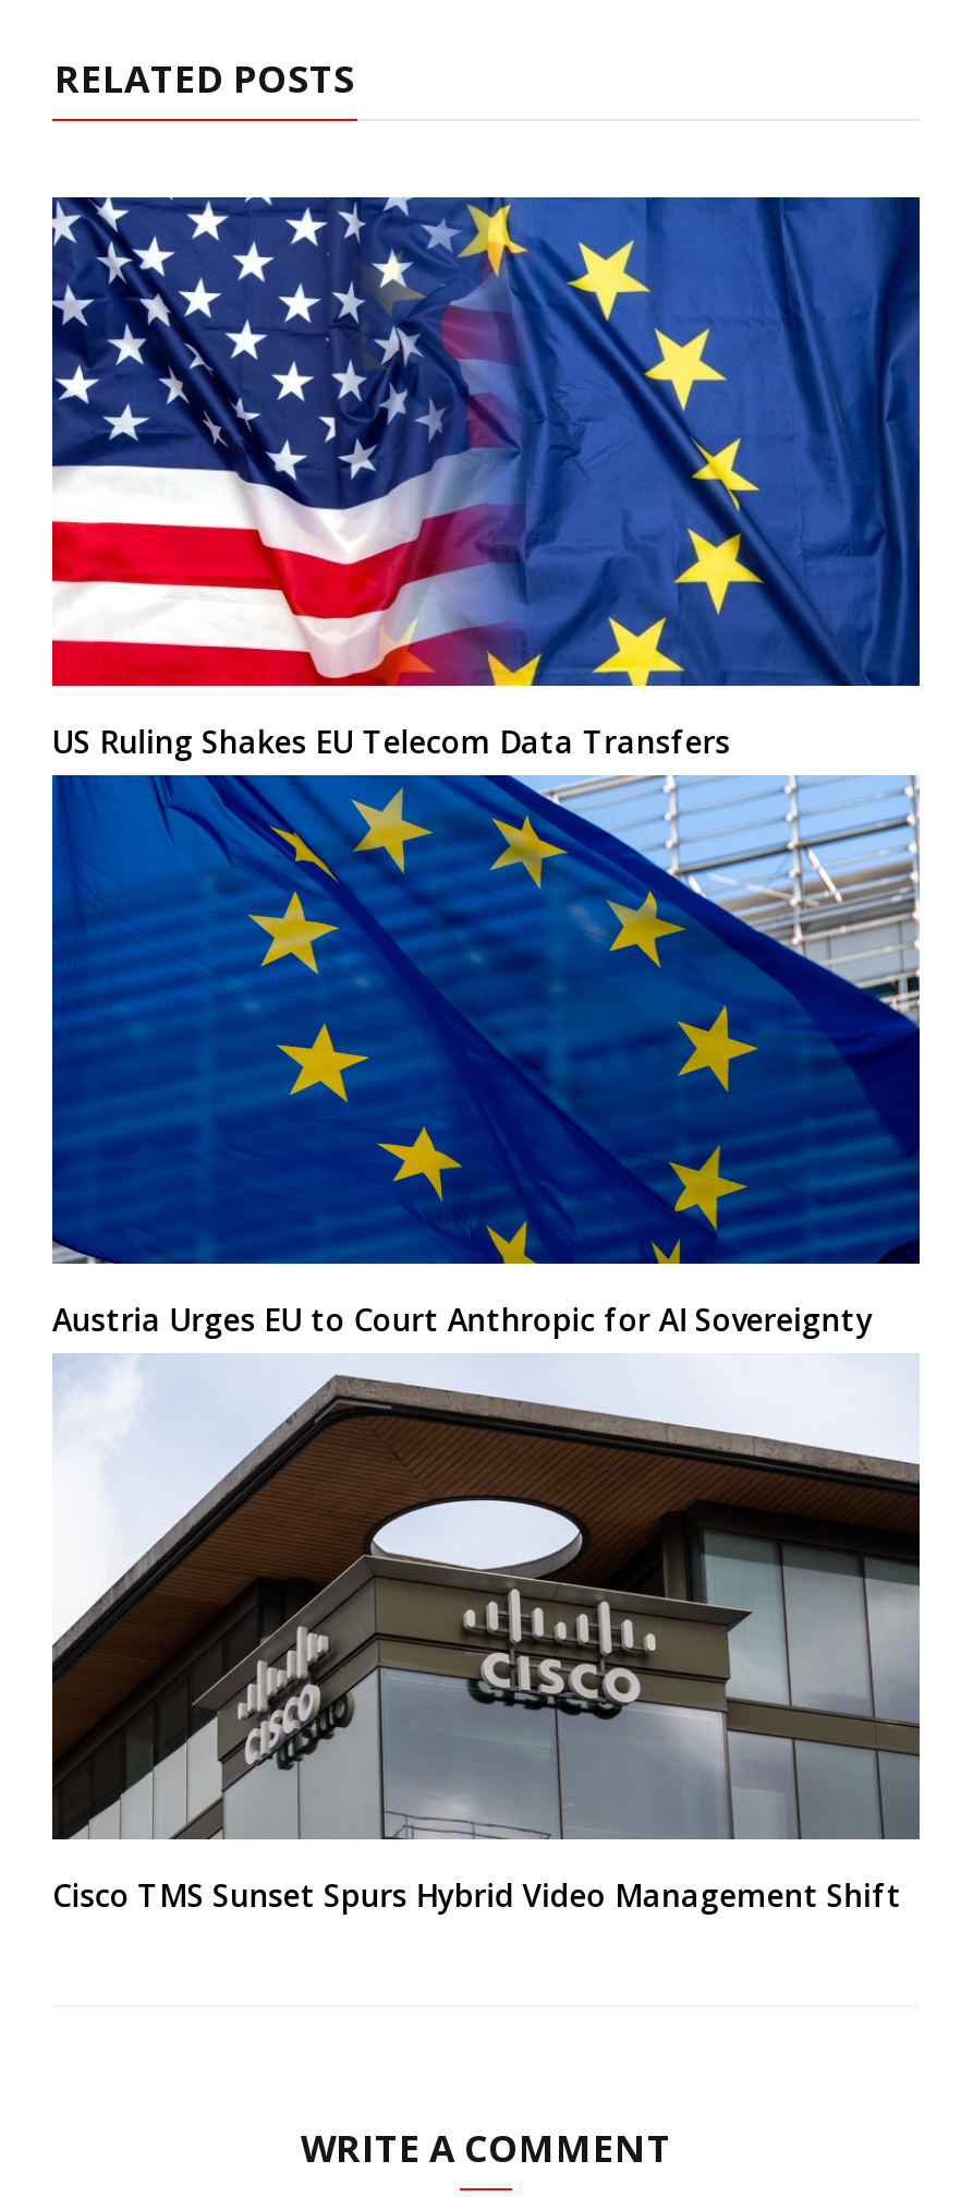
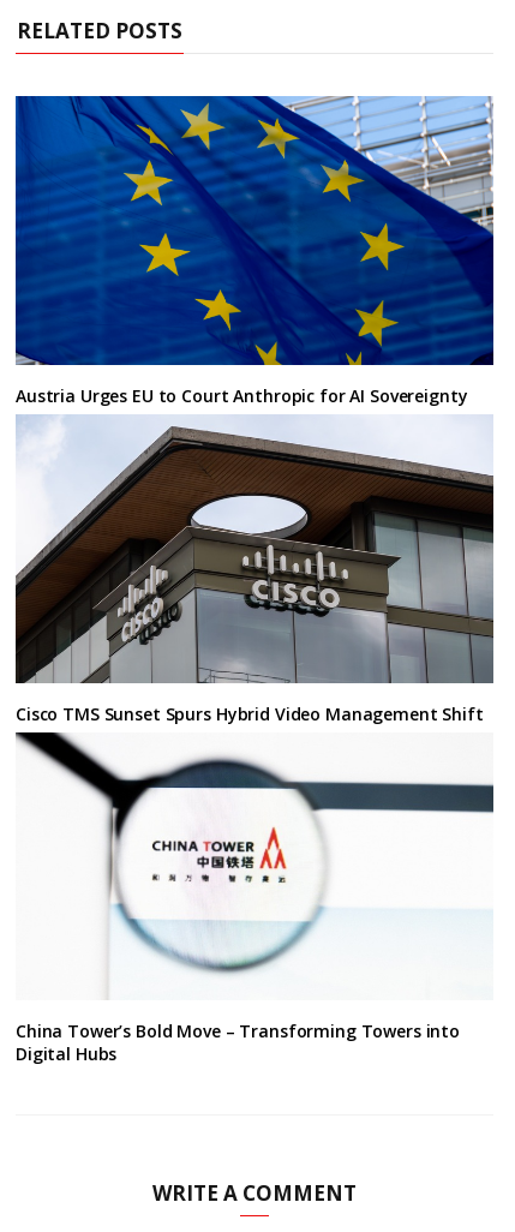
- [image]
- US Ruling Shakes EU Telecom Data Transfers

moved up: [image] | Austria Urges EU to Court Anthropic for AI Sovereignty | Cisco TMS Sunset Spurs Hybrid Video Management Shift

+ [image]
+ China Tower’s Bold Move – Transforming Towers into
+ Digital Hubs
